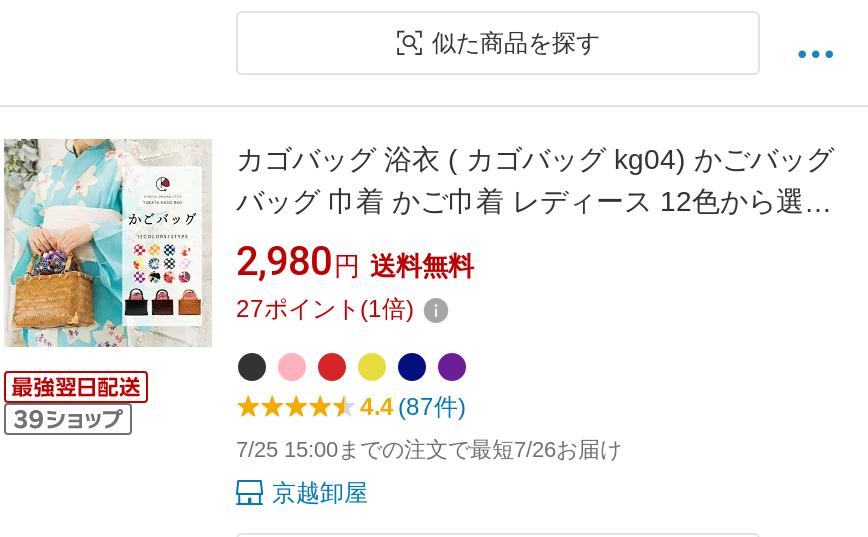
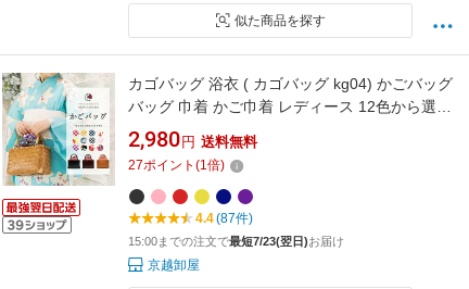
- 7/25 15:00までの注文で最短7/26お届け
+ 15:00までの注文で最短7/23(翌日)お届け
